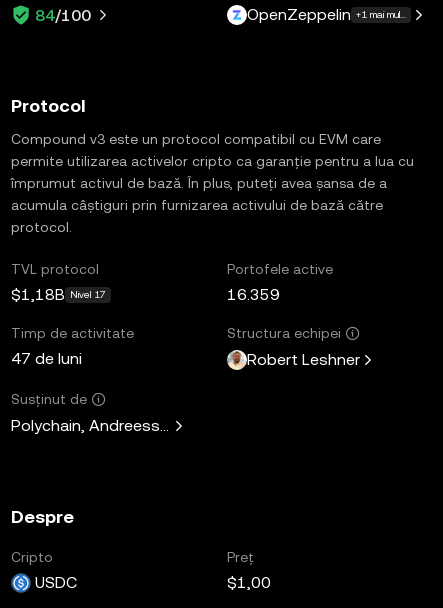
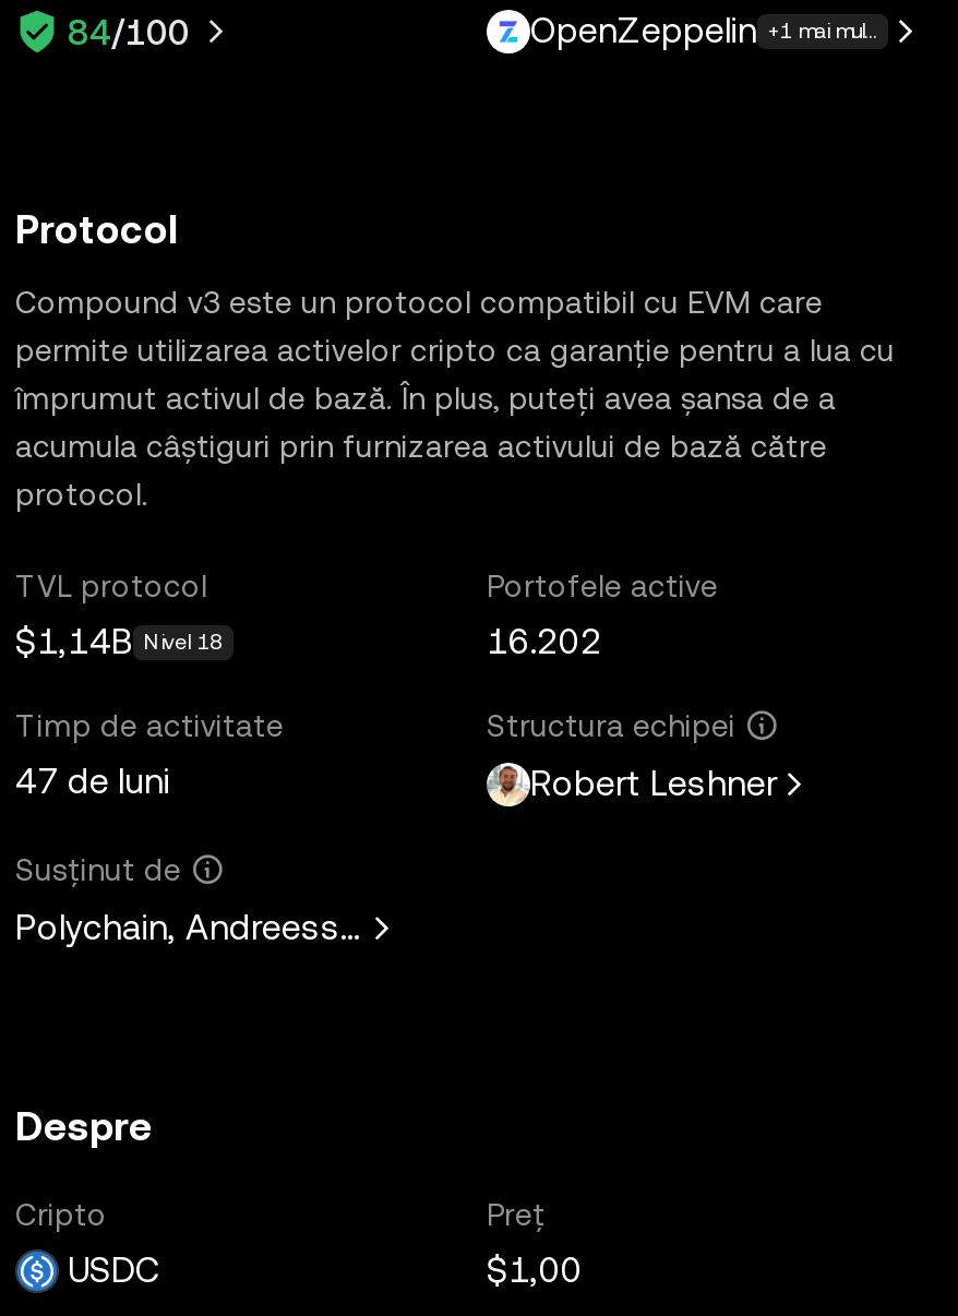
- $1,18B Nivel 17
+ $1,14B Nivel 18

- 16.359
+ 16.202
